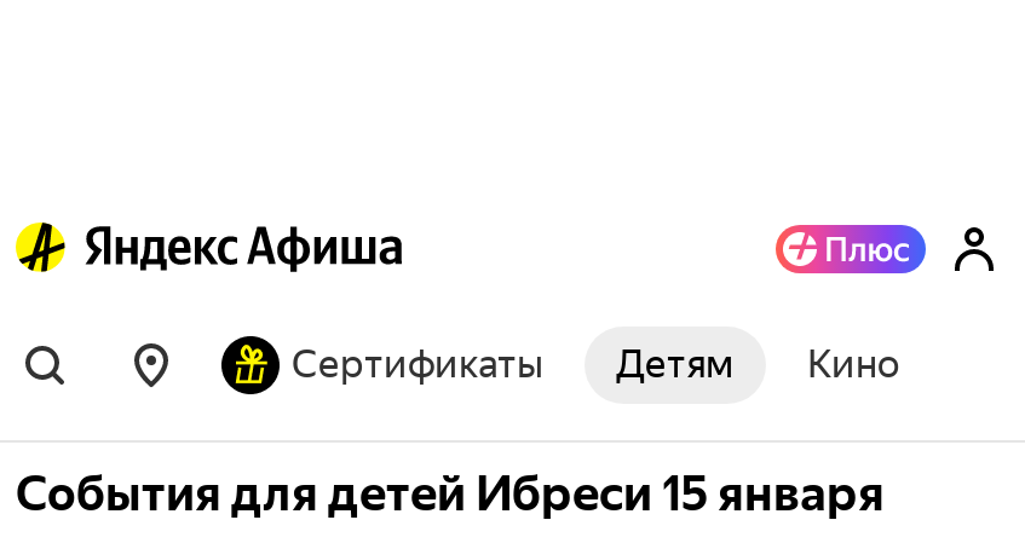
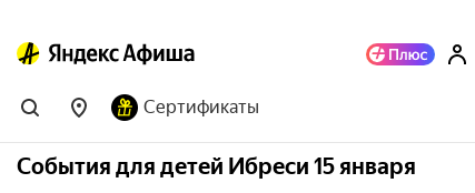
- Детям
- Кино
